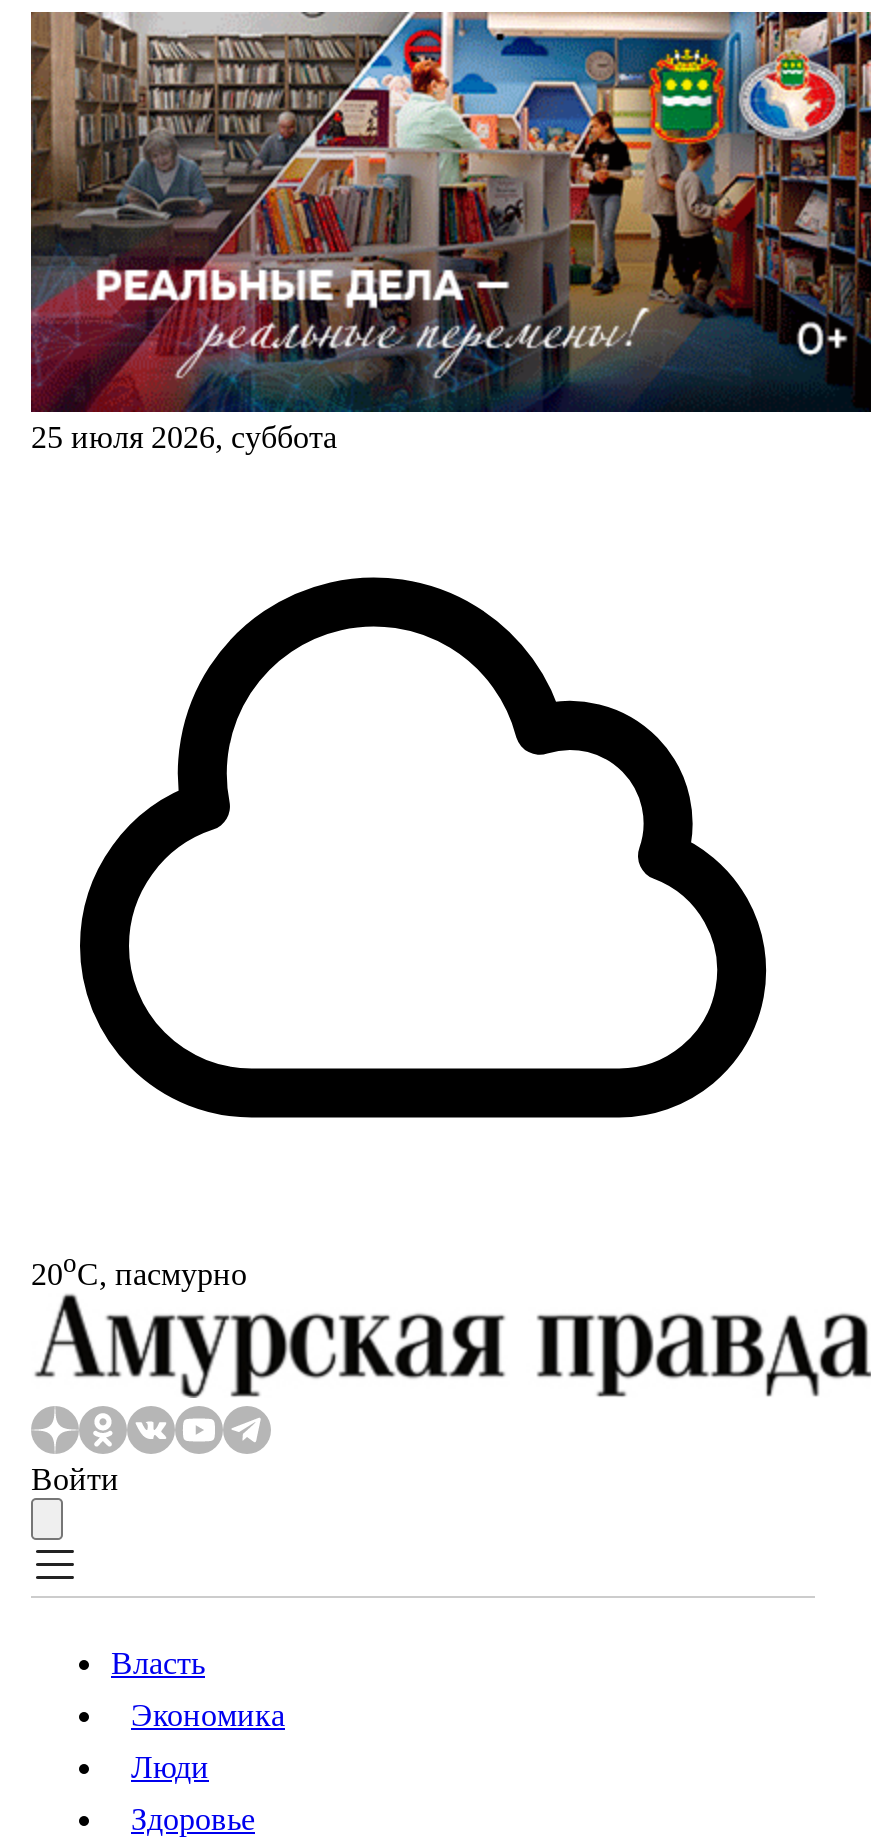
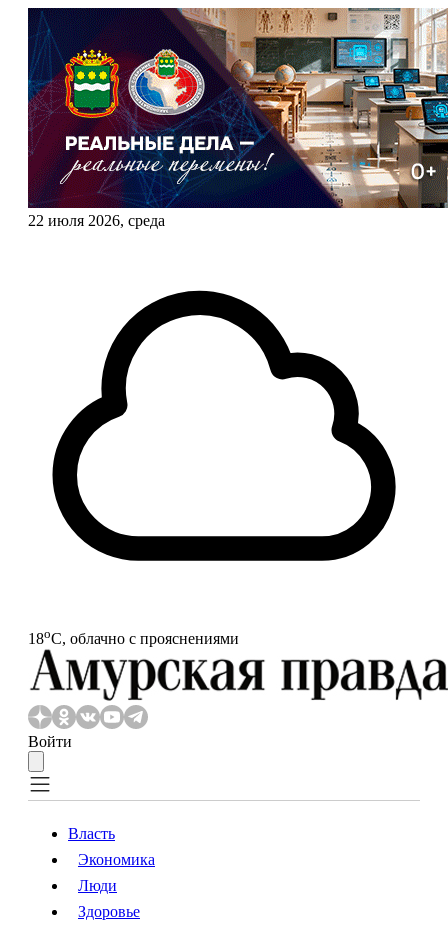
- [image]
- 25 июля 2026, суббота
+ [image]
+ 22 июля 2026, среда

- 20oС, пасмурно
+ 18oС, облачно с прояснениями
